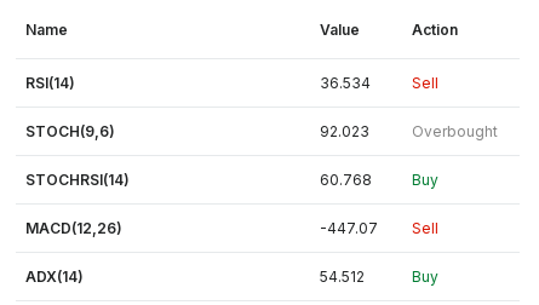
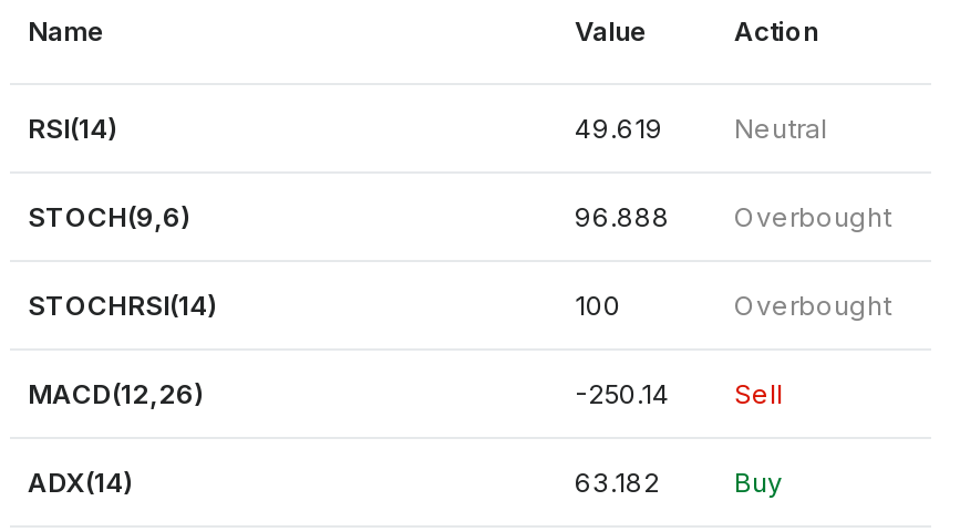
- 36.534
- Sell
+ 49.619
+ Neutral

- 92.023
+ 96.888

- 60.768
- Buy
+ 100
+ Overbought

- -447.07 Sell
+ -250.14 Sell

- 54.512
+ 63.182
